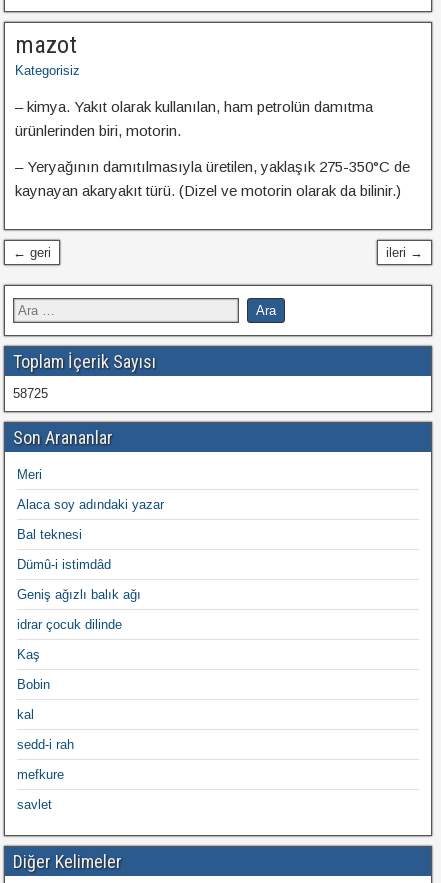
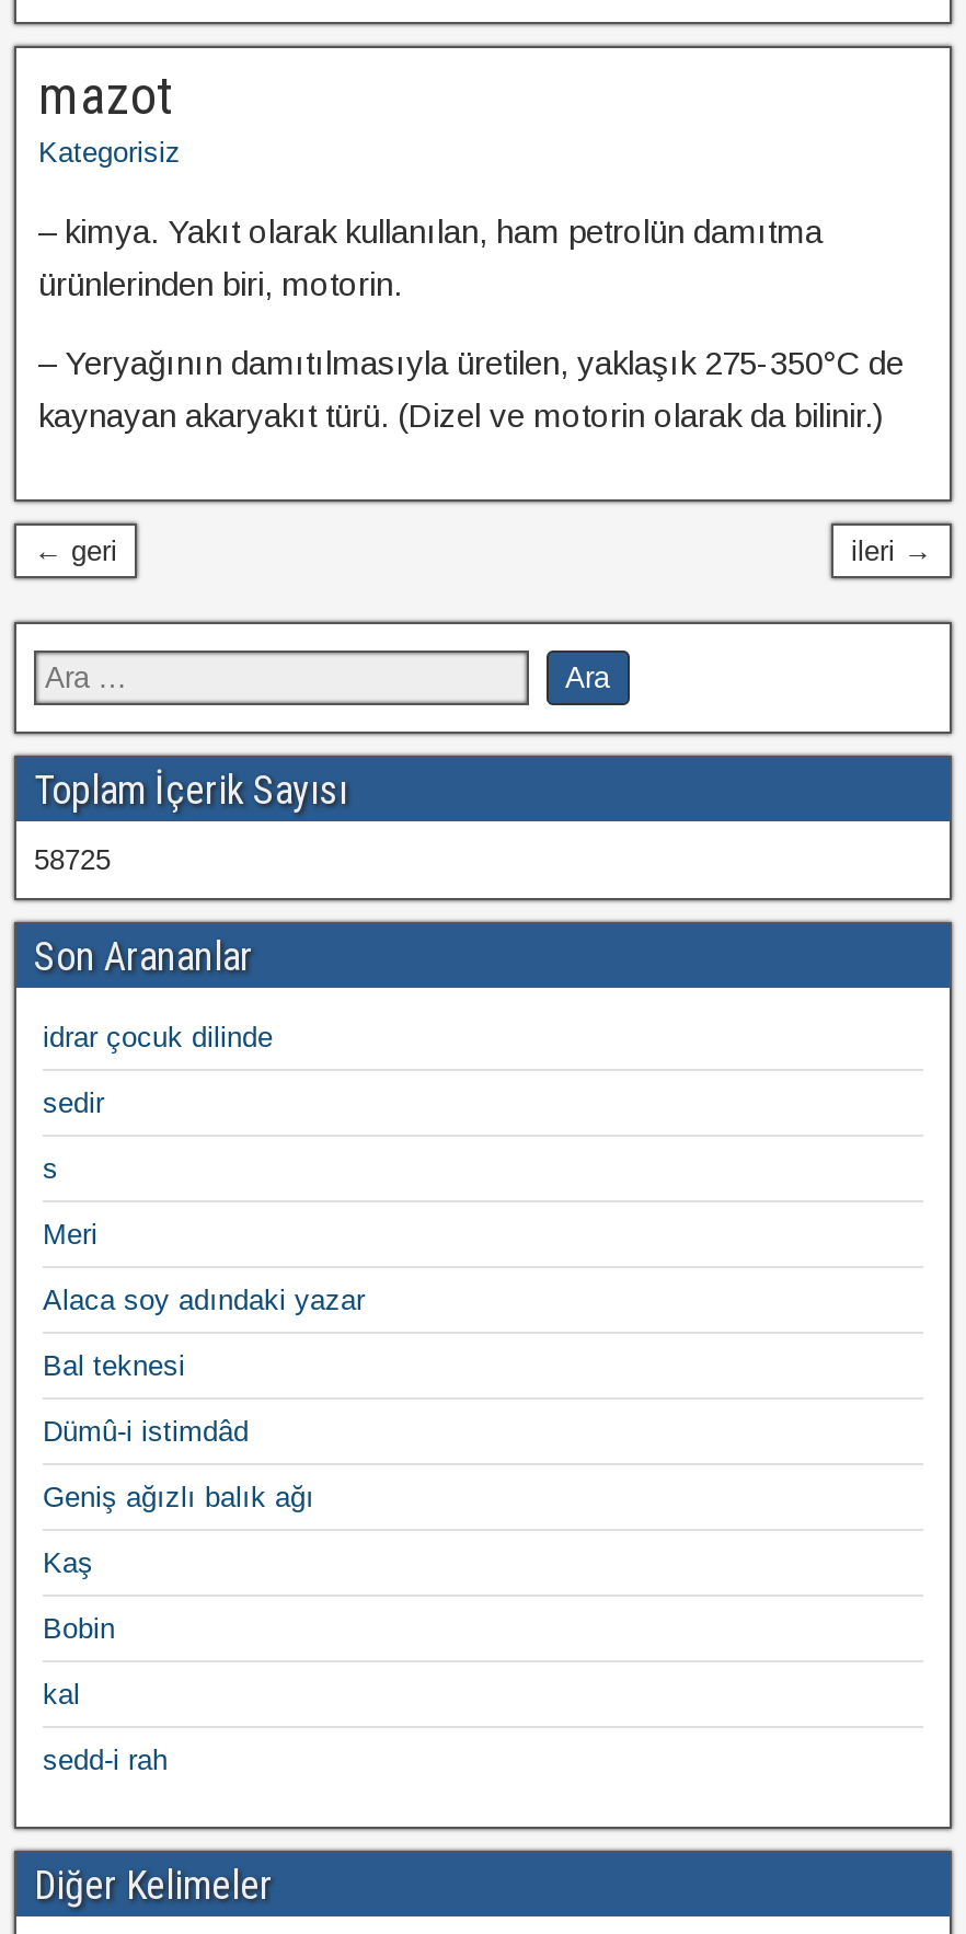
+ sedir
+ s

moved down: Meri | Alaca soy adındaki yazar | Bal teknesi | Dümû-i istimdâd | Geniş ağızlı balık ağı

moved up: idrar çocuk dilinde

moved down: Kaş | Bobin | kal | sedd-i rah

- mefkure
- savlet
